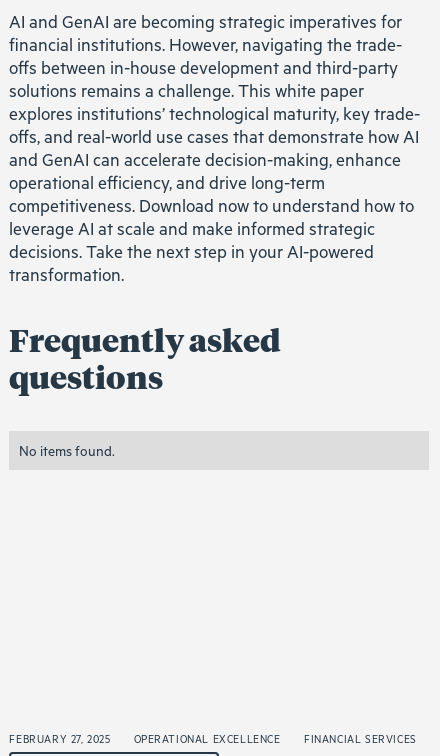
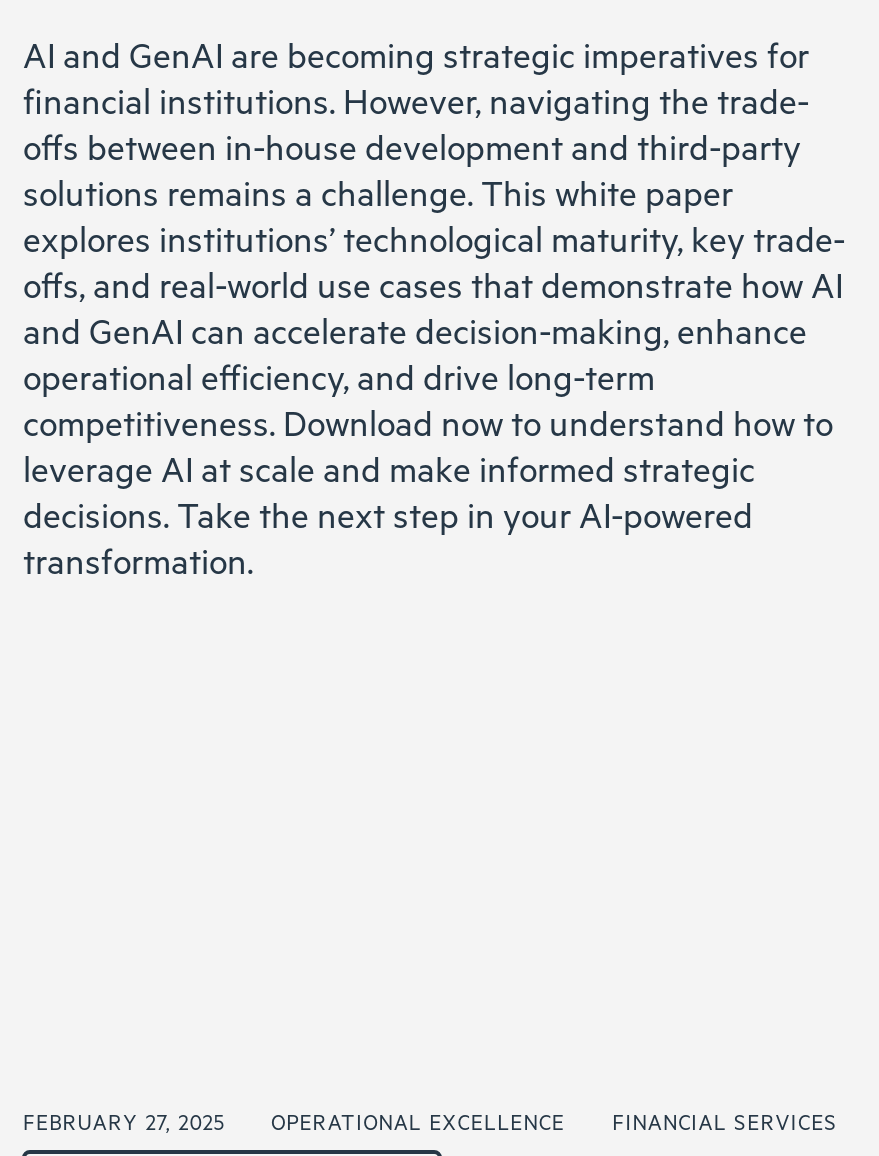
- Frequently asked
- questions
- No items found.
